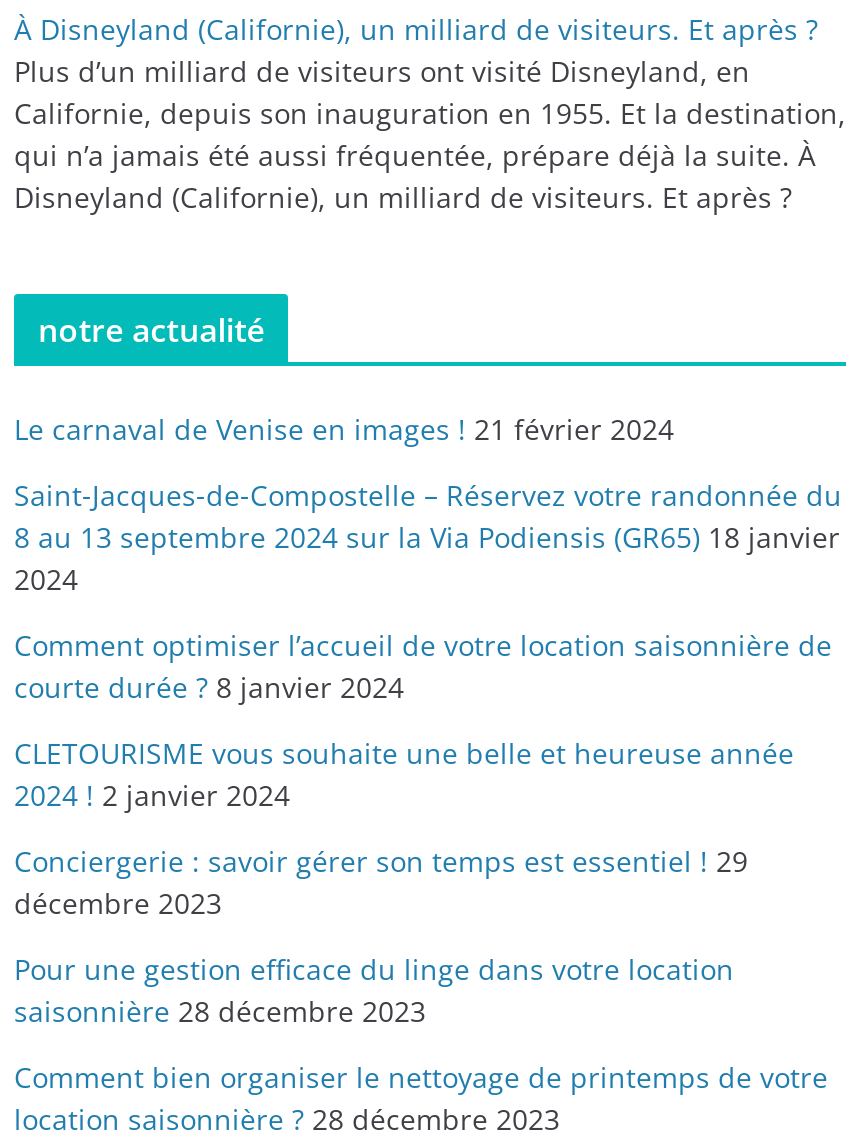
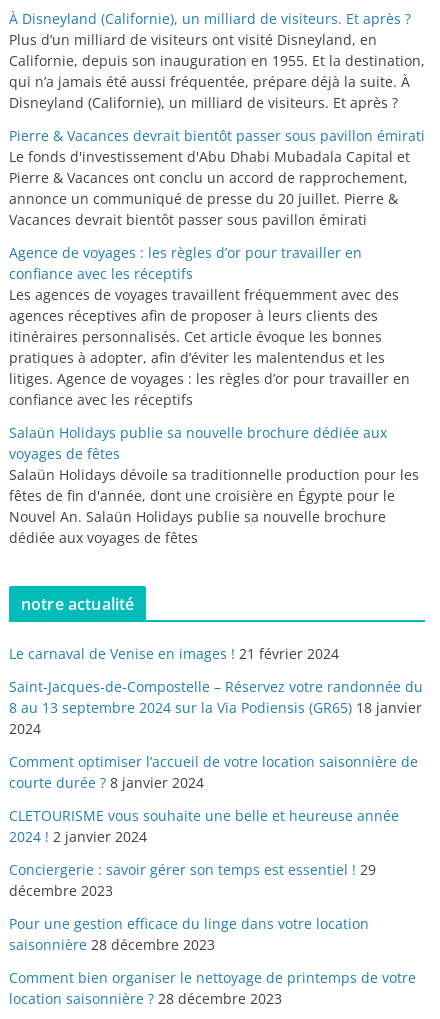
+ Pierre & Vacances devrait bientôt passer sous pavillon émirati
+ Le fonds d'investissement d'Abu Dhabi Mubadala Capital et
+ Pierre & Vacances ont conclu un accord de rapprochement,
+ annonce un communiqué de presse du 20 juillet. Pierre &
+ Vacances devrait bientôt passer sous pavillon émirati
+ Agence de voyages : les règles d’or pour travailler en
+ confiance avec les réceptifs
+ Les agences de voyages travaillent fréquemment avec des
+ agences réceptives afin de proposer à leurs clients des
+ itinéraires personnalisés. Cet article évoque les bonnes
+ pratiques à adopter, afin d’éviter les malentendus et les
+ litiges. Agence de voyages : les règles d’or pour travailler en
+ confiance avec les réceptifs
+ Salaün Holidays publie sa nouvelle brochure dédiée aux
+ voyages de fêtes
+ Salaün Holidays dévoile sa traditionnelle production pour les
+ fêtes de fin d'année, dont une croisière en Égypte pour le
+ Nouvel An. Salaün Holidays publie sa nouvelle brochure
+ dédiée aux voyages de fêtes
